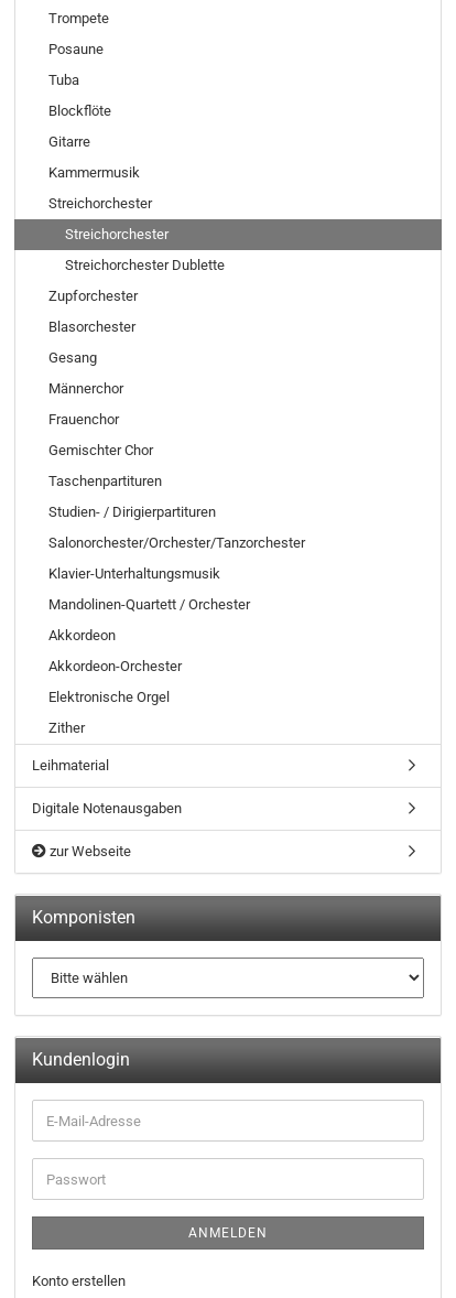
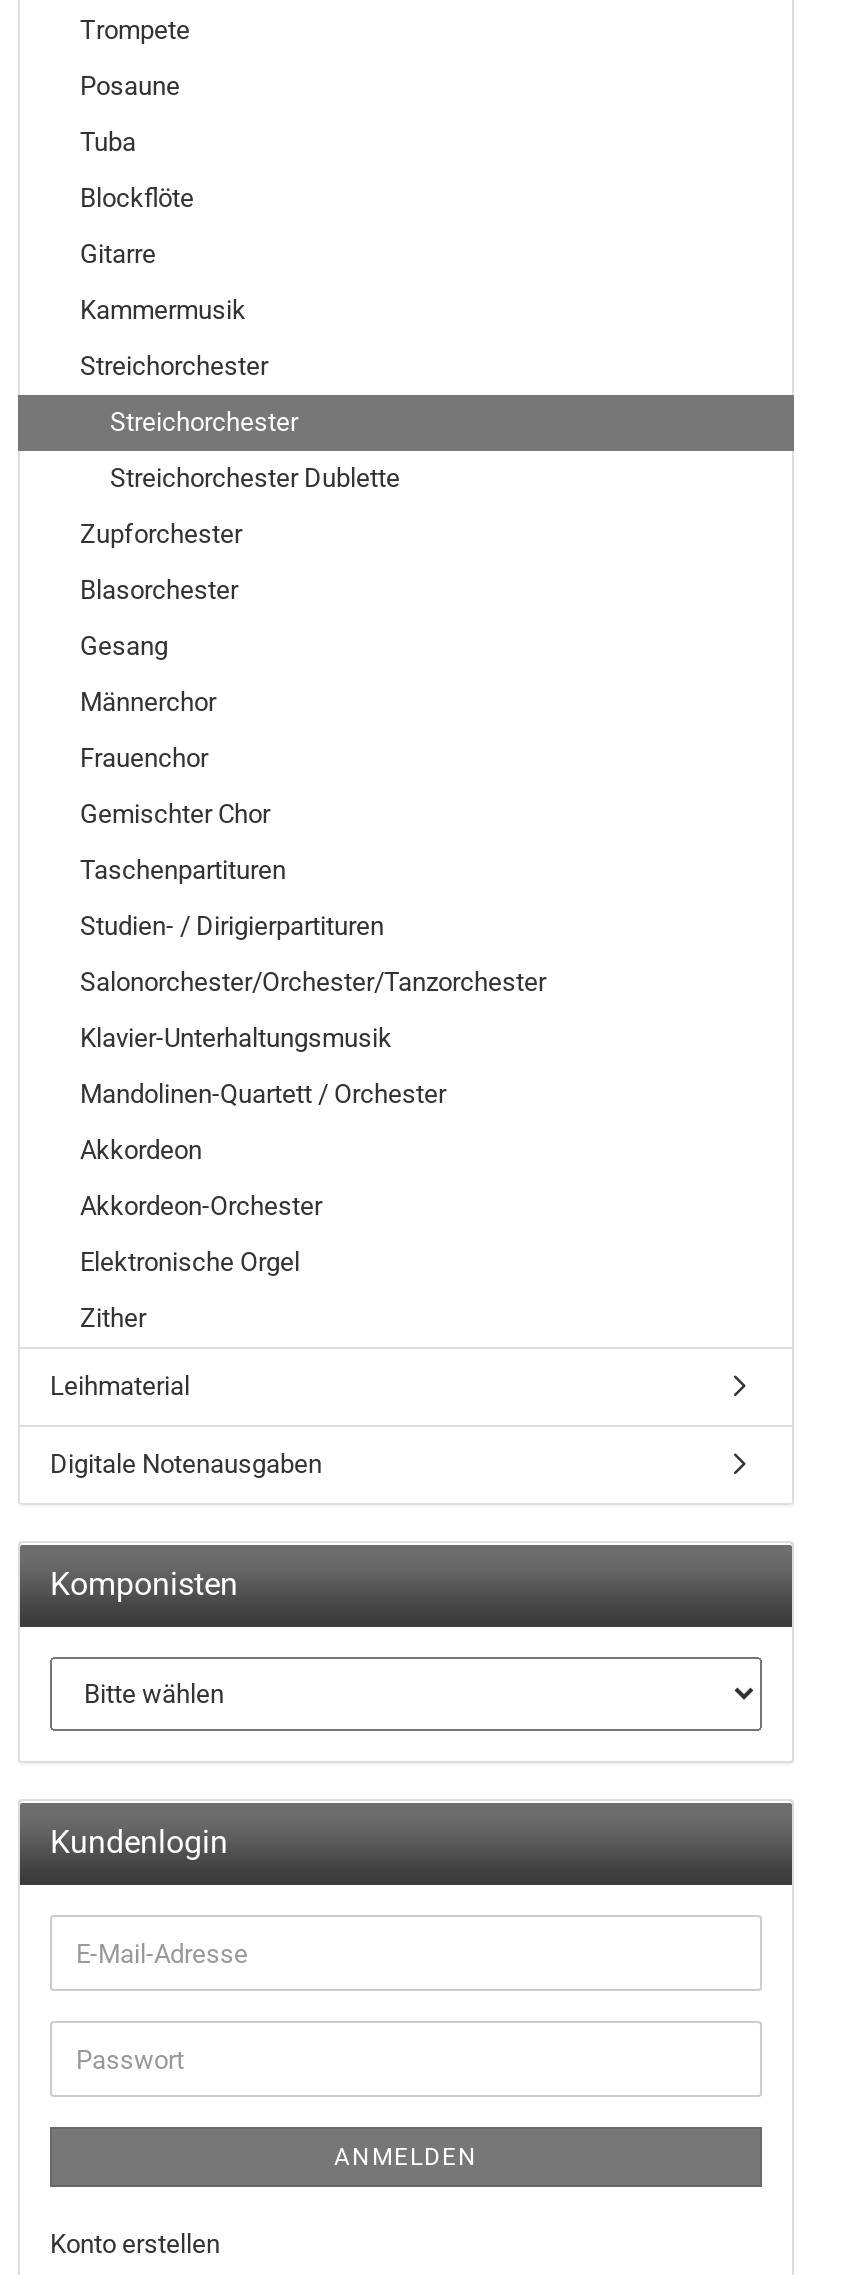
- zur Webseite
